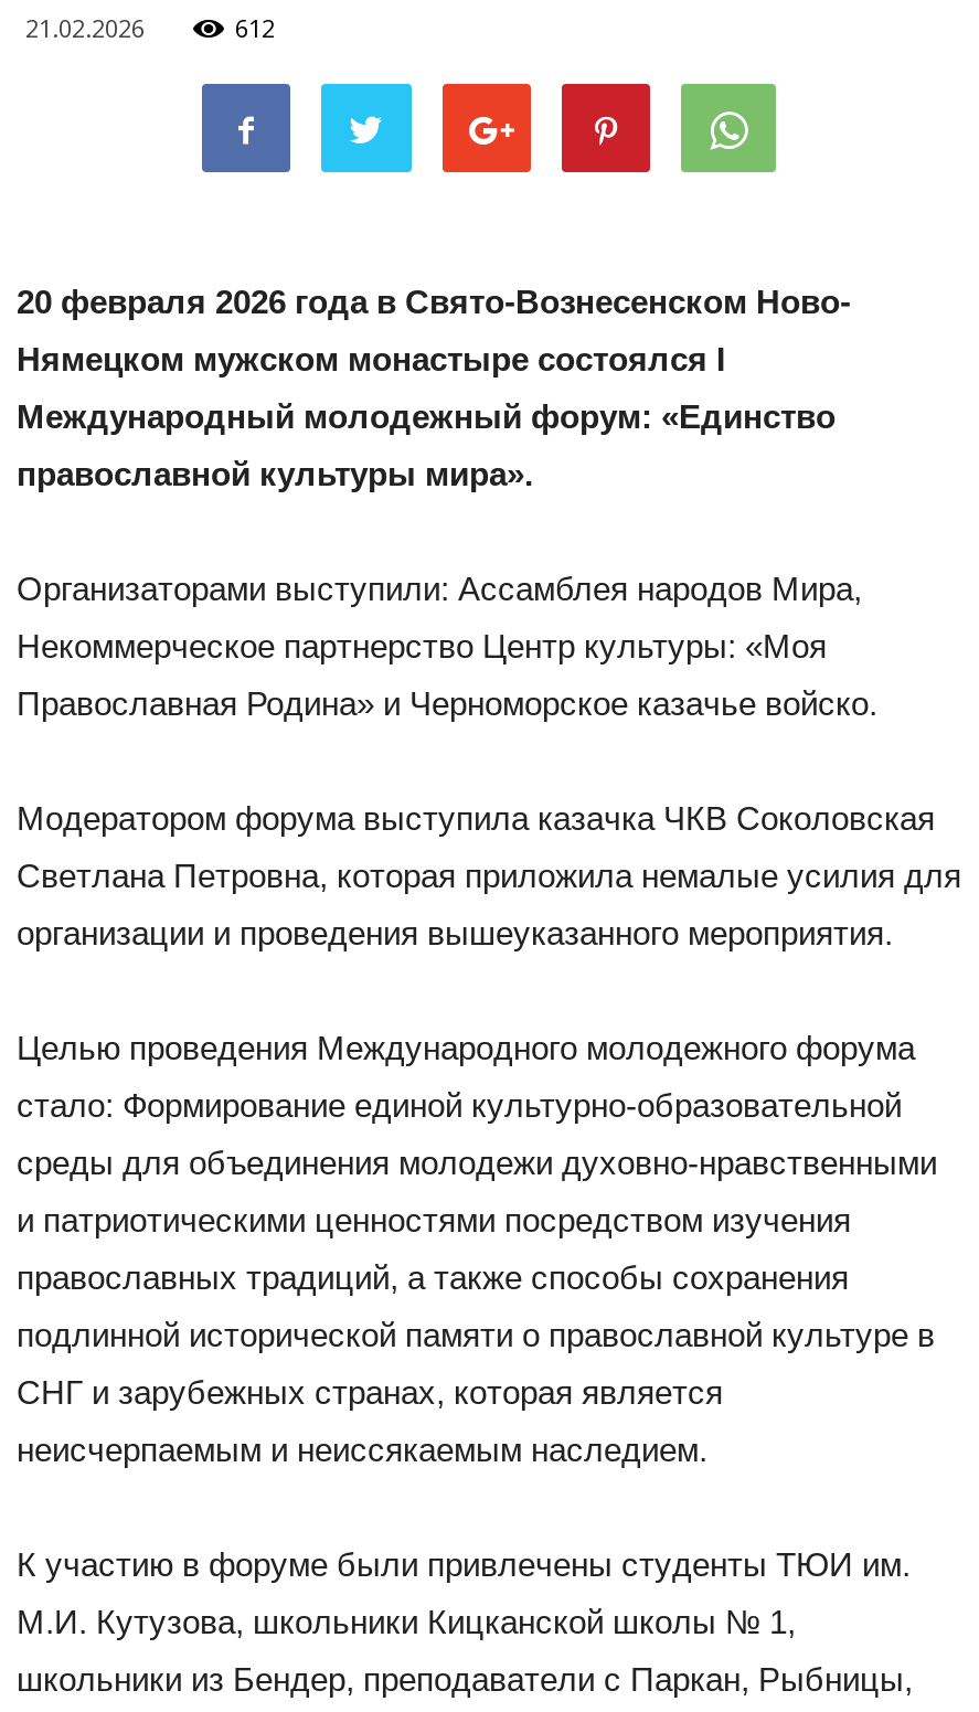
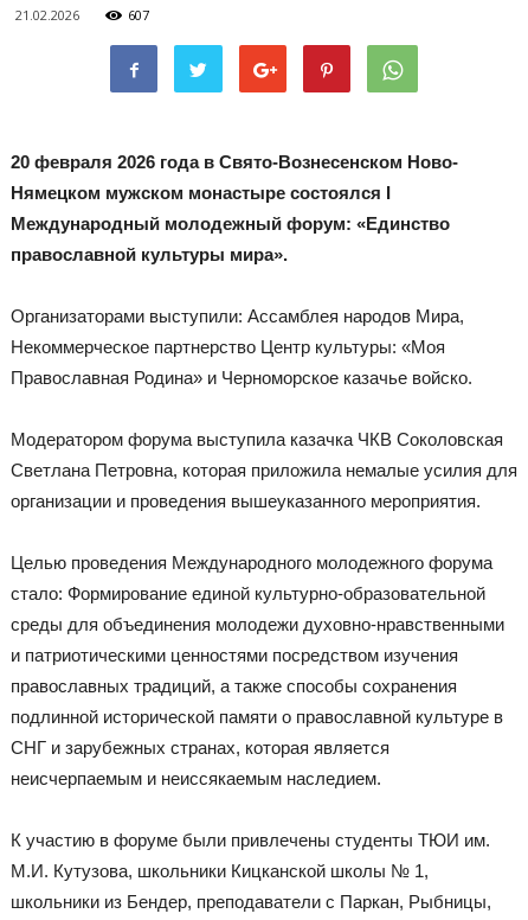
- 612
+ 607
